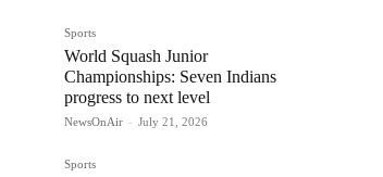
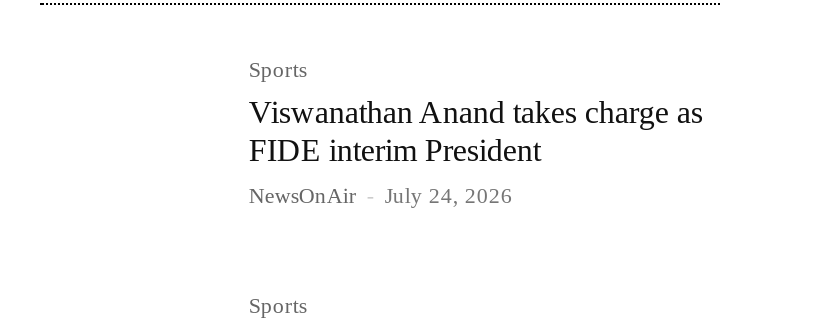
- World Squash Junior
- Championships: Seven Indians
- progress to next level
+ Viswanathan Anand takes charge as
+ FIDE interim President

- NewsOnAir - July 21, 2026
+ NewsOnAir - July 24, 2026
